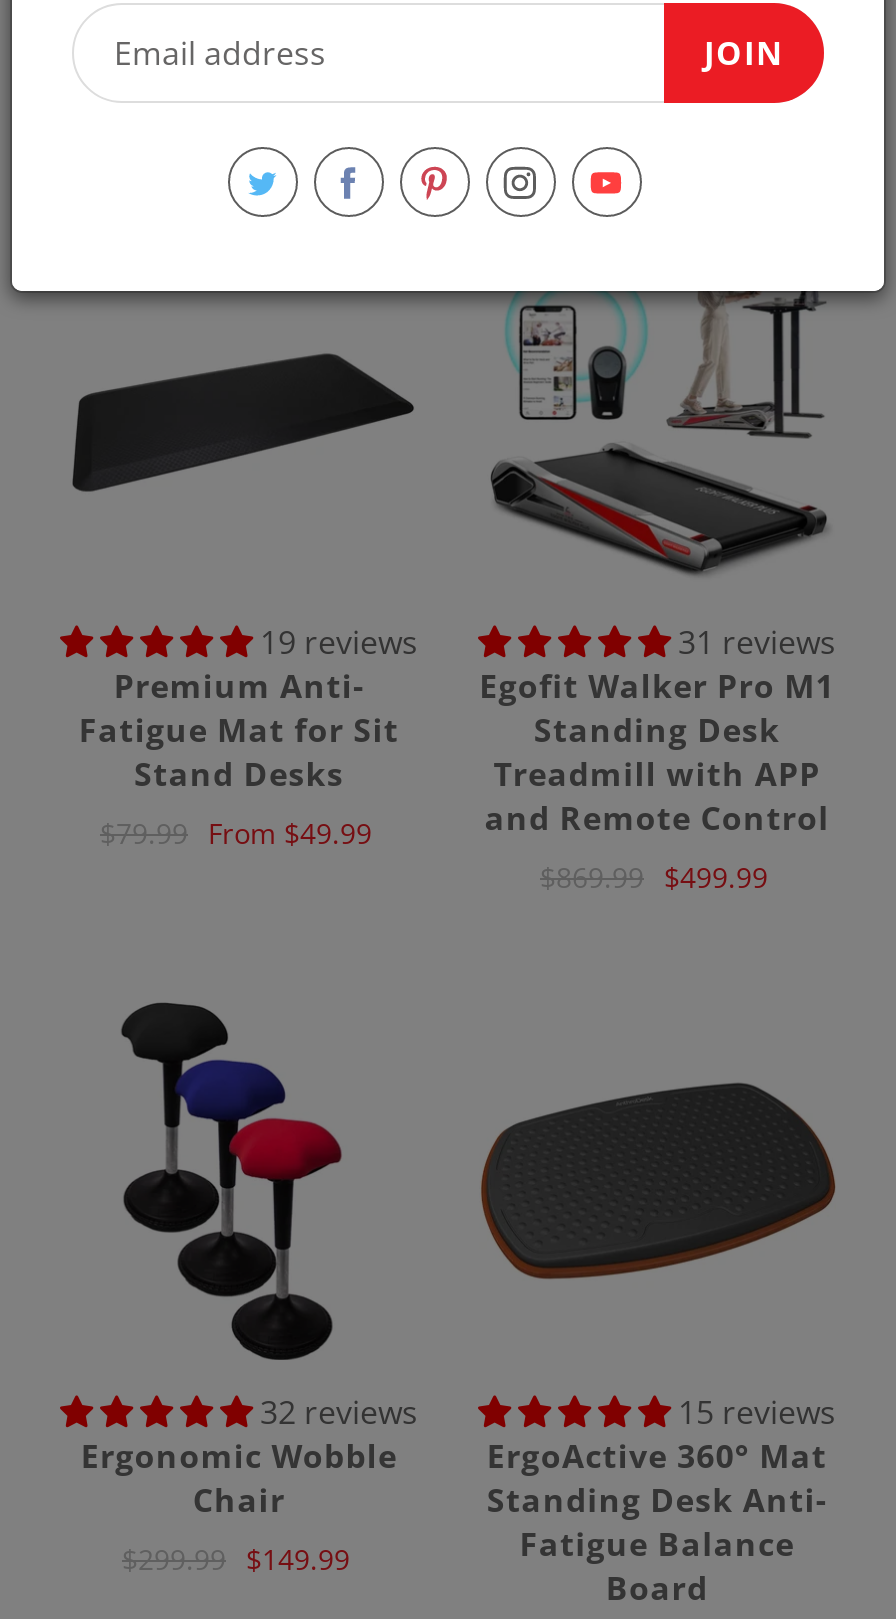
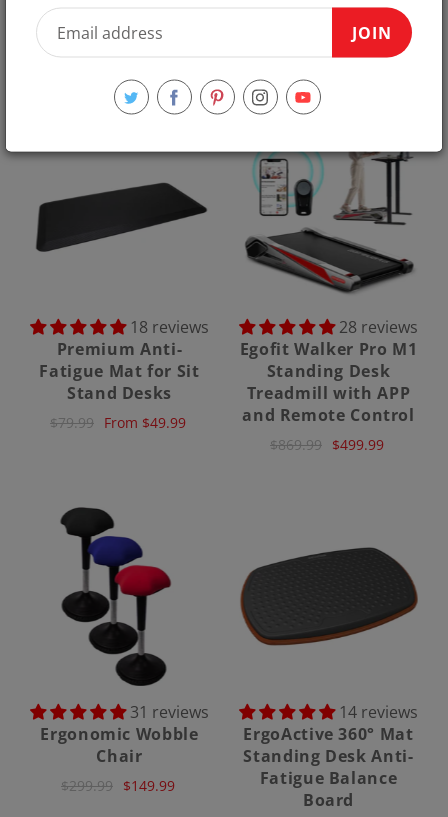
- 19 reviews
+ 18 reviews

- 31 reviews
+ 28 reviews

- 32 reviews
+ 31 reviews

- 15 reviews
+ 14 reviews
